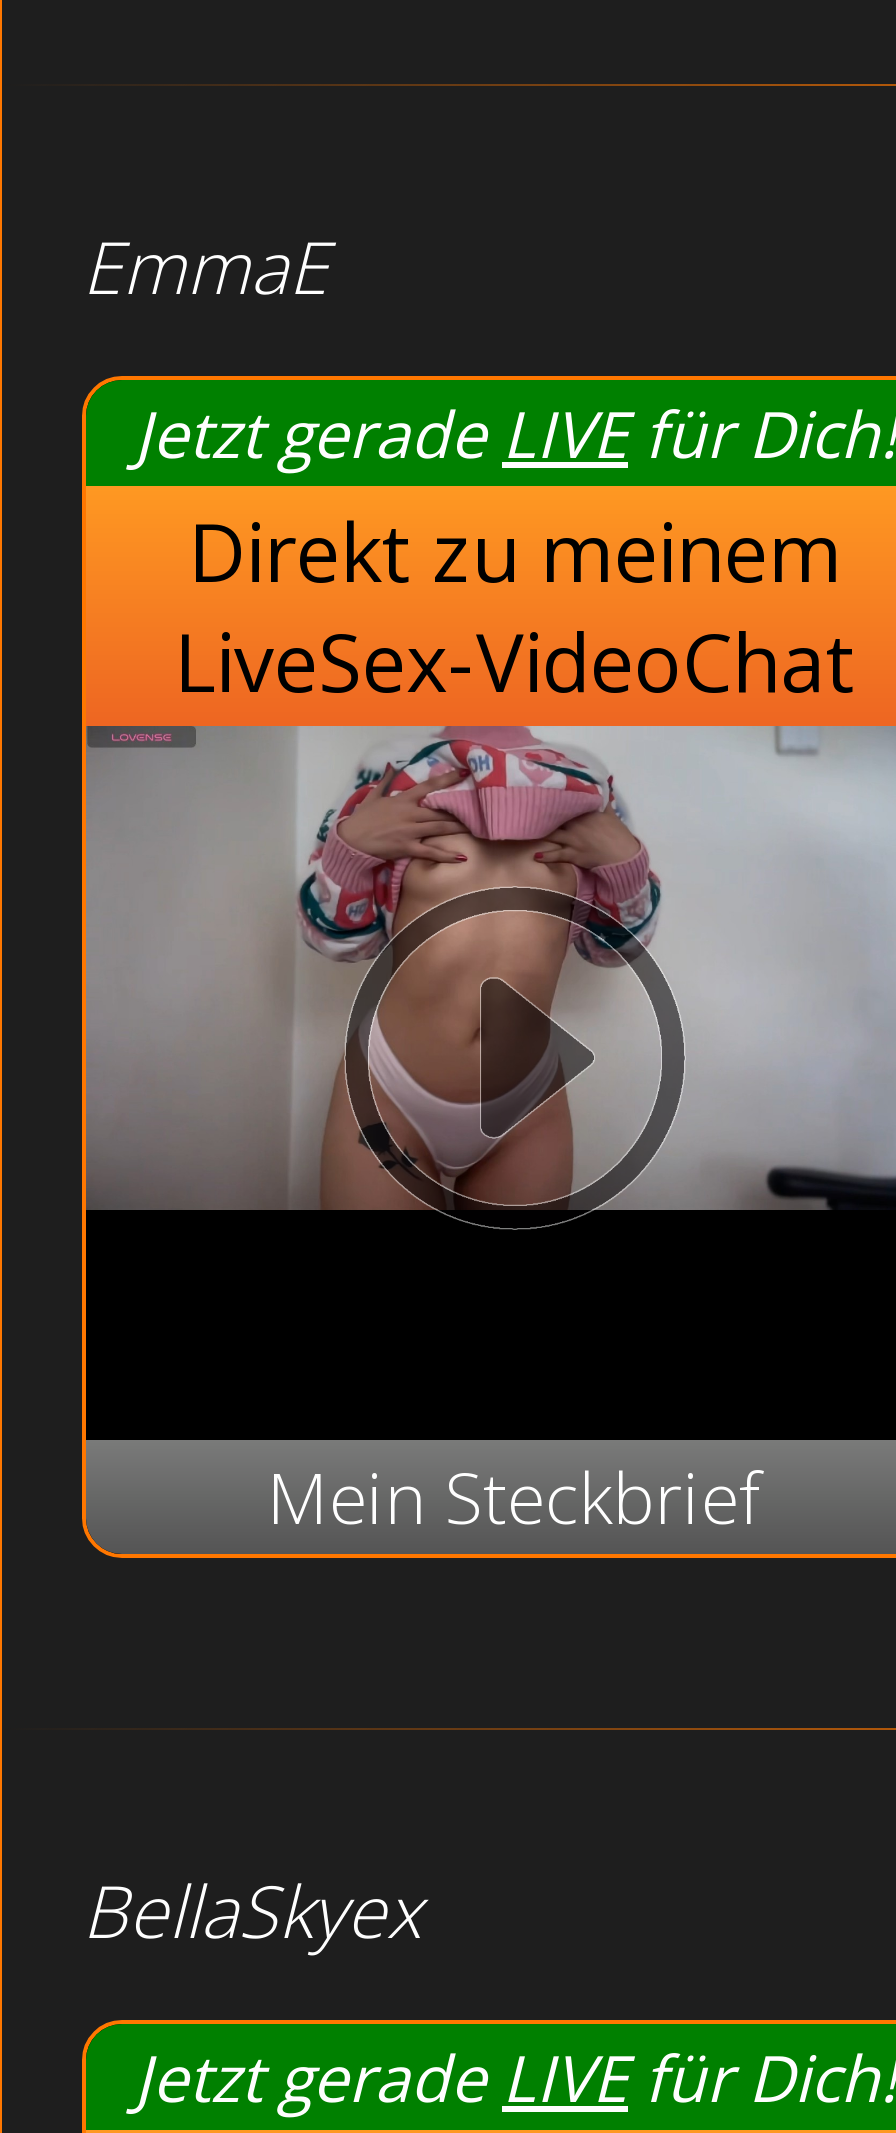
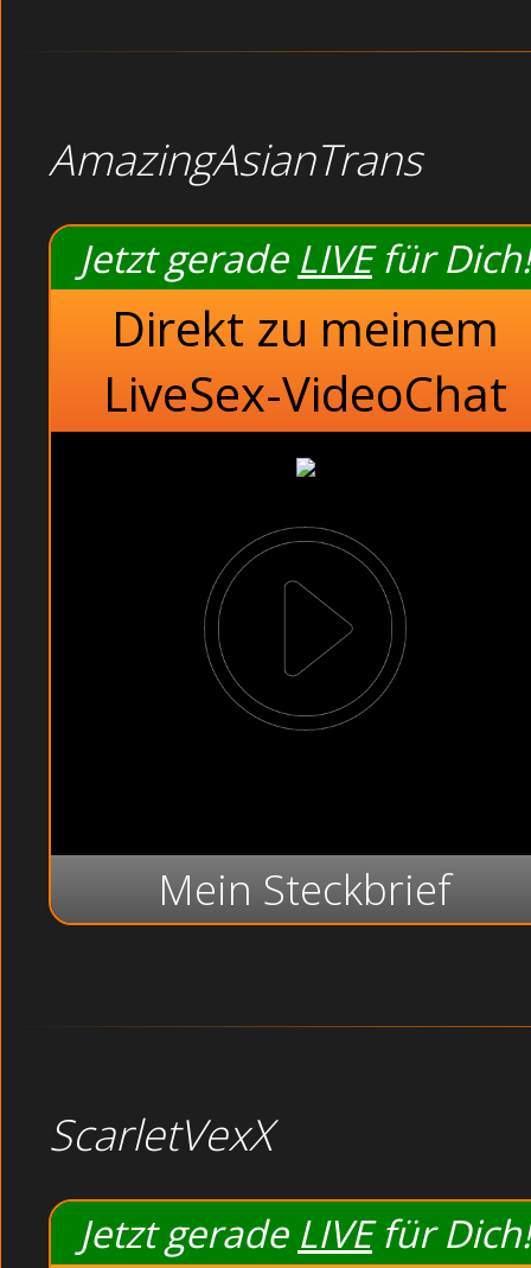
- EmmaE
+ AmazingAsianTrans

- [image]

- BellaSkyex
+ ScarletVexX
